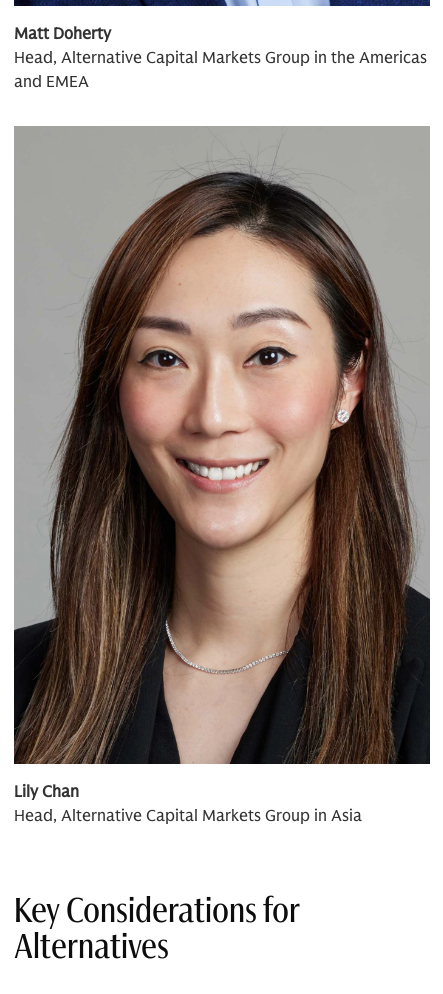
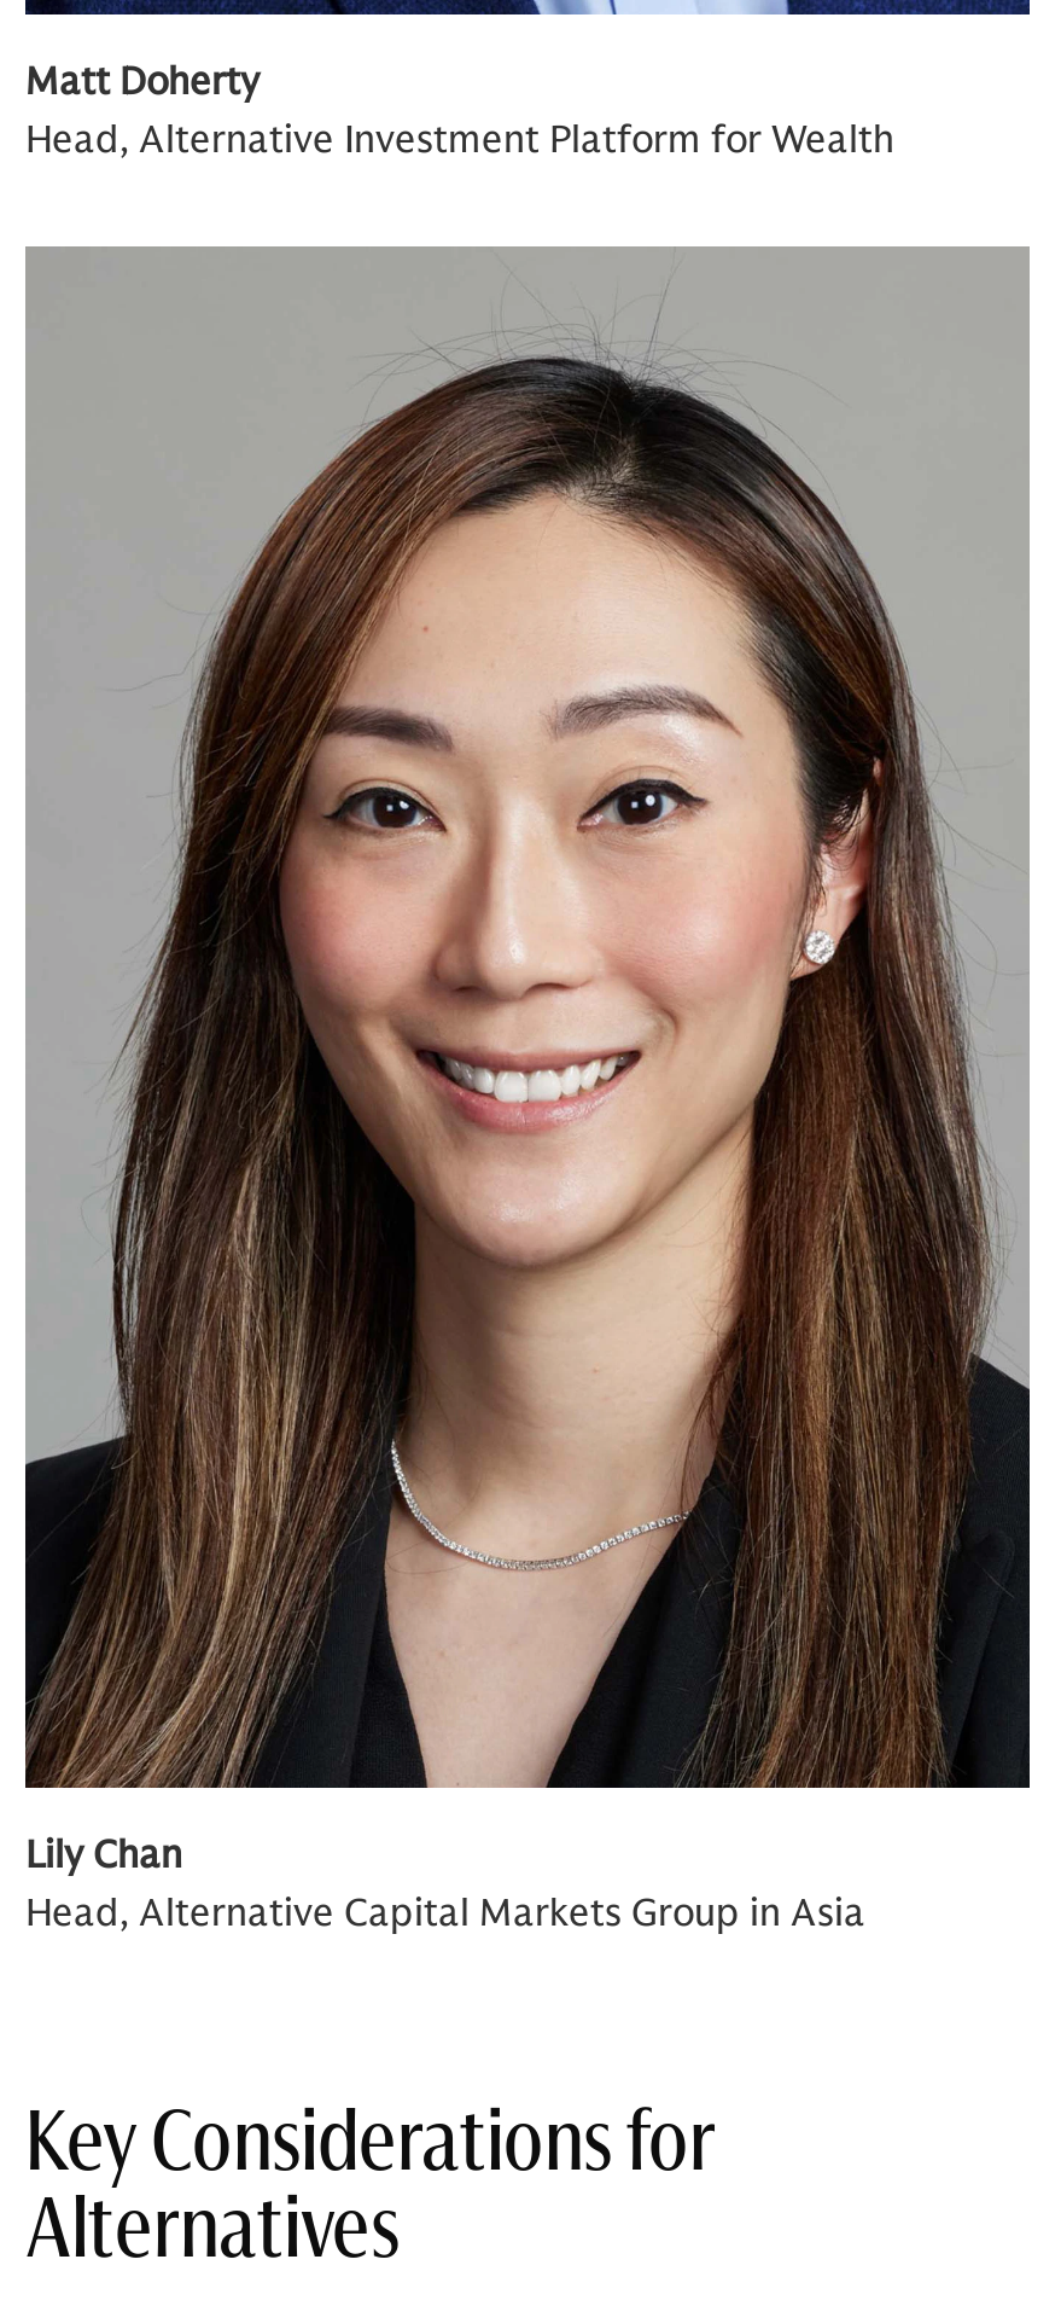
- Head, Alternative Capital Markets Group in the Americas
- and EMEA
+ Head, Alternative Investment Platform for Wealth
